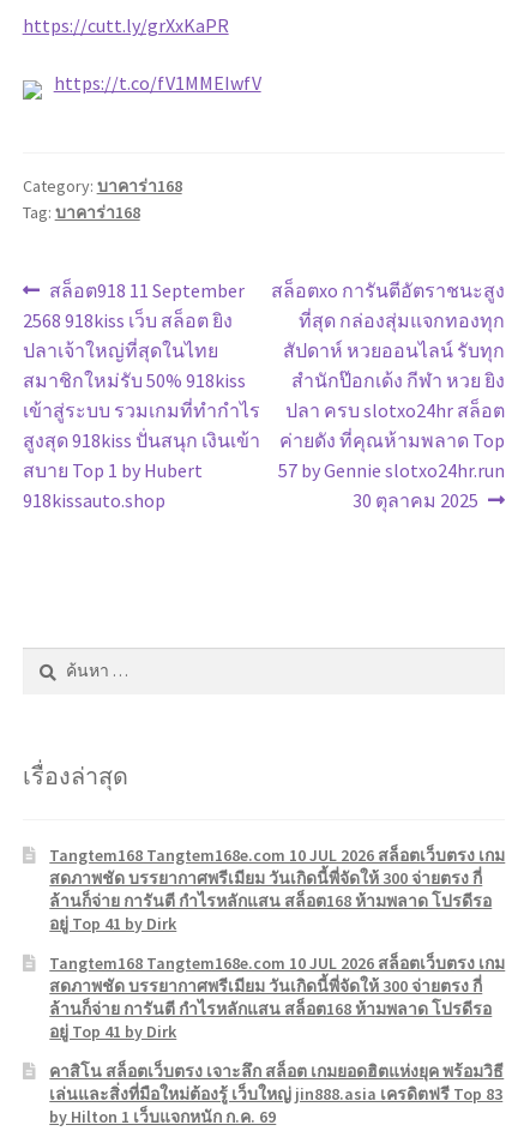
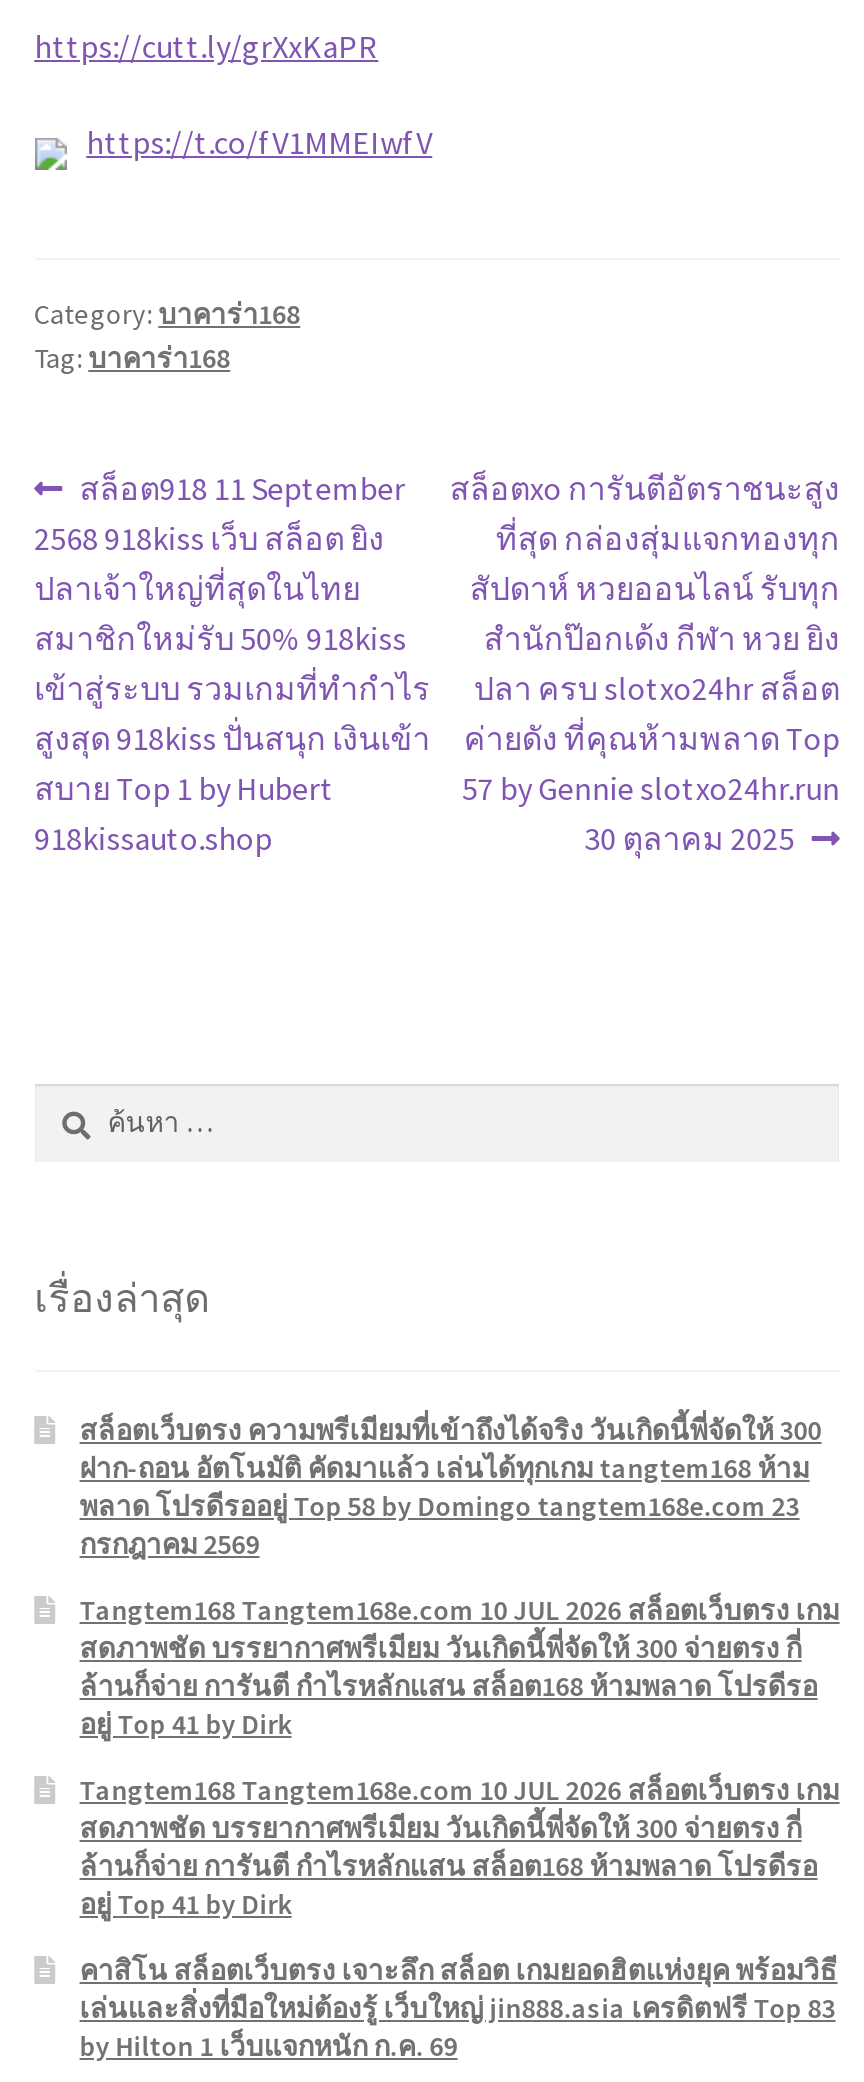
+ สล็อตเว็บตรง ความพรีเมียมที่เข้าถึงได้จริง วันเกิดนี้พี่จัดให้ 300
+ ฝาก-ถอน อัตโนมัติ คัดมาแล้ว เล่นได้ทุกเกม tangtem168 ห้าม
+ พลาด โปรดีรออยู่ Top 58 by Domingo tangtem168e.com 23
+ กรกฎาคม 2569
